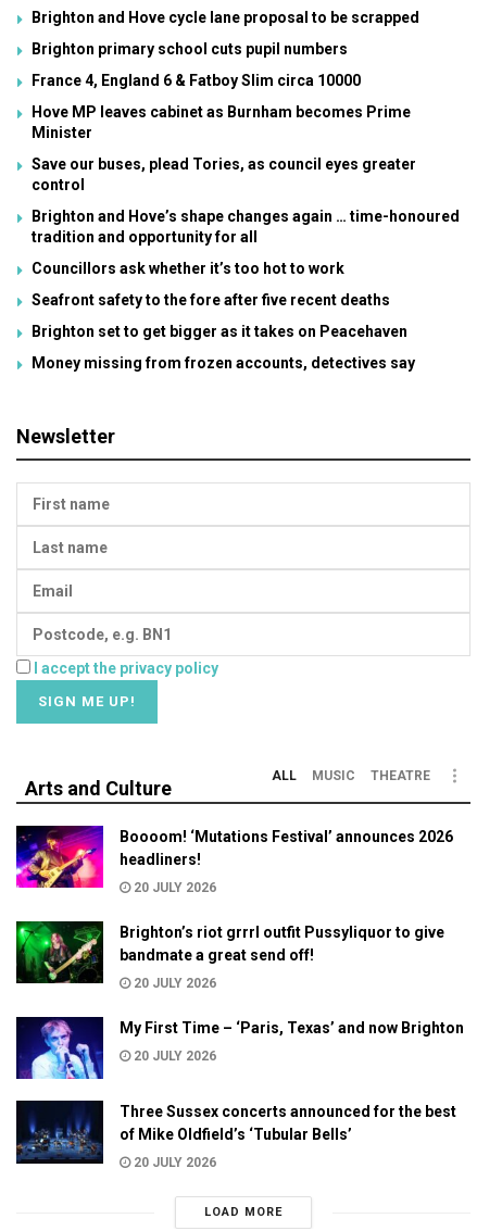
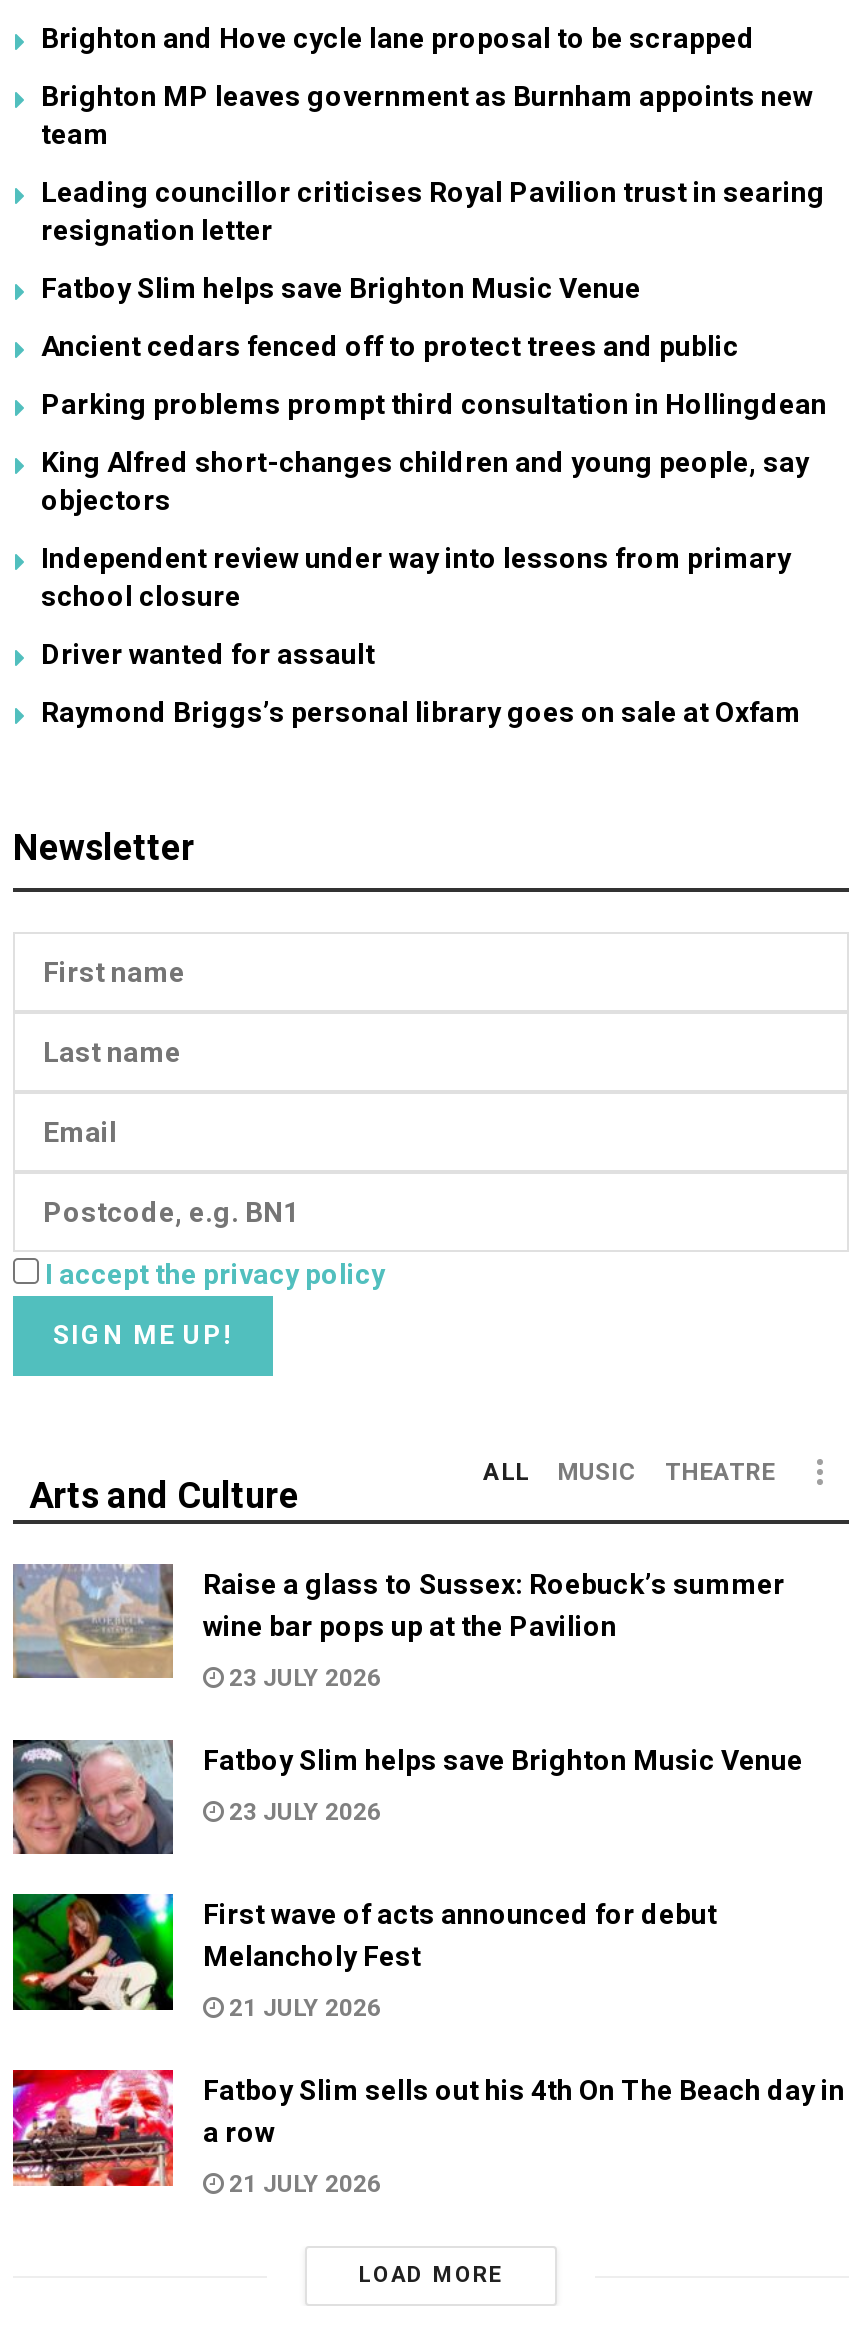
- Brighton primary school cuts pupil numbers
+ Brighton MP leaves government as Burnham appoints new
+ team

- France 4, England 6 & Fatboy Slim circa 10000
+ Leading councillor criticises Royal Pavilion trust in searing
+ resignation letter

- Hove MP leaves cabinet as Burnham becomes Prime
- Minister
+ Fatboy Slim helps save Brighton Music Venue

- Save our buses, plead Tories, as council eyes greater
- control
+ Ancient cedars fenced off to protect trees and public

- Brighton and Hove’s shape changes again … time-honoured
- tradition and opportunity for all
+ Parking problems prompt third consultation in Hollingdean

- Councillors ask whether it’s too hot to work
+ King Alfred short-changes children and young people, say
+ objectors

- Seafront safety to the fore after five recent deaths
+ Independent review under way into lessons from primary
+ school closure

- Brighton set to get bigger as it takes on Peacehaven
+ Driver wanted for assault

- Money missing from frozen accounts, detectives say
+ Raymond Briggs’s personal library goes on sale at Oxfam

- [image]
- Boooom! ‘Mutations Festival’ announces 2026
- headliners!
+ [image]
+ Raise a glass to Sussex: Roebuck’s summer
+ wine bar pops up at the Pavilion

- 20 JULY 2026
+ 23 JULY 2026

- [image]
- Brighton’s riot grrrl outfit Pussyliquor to give
- bandmate a great send off!
+ [image]
+ Fatboy Slim helps save Brighton Music Venue

- 20 JULY 2026
+ 23 JULY 2026

- [image]
- My First Time – ‘Paris, Texas’ and now Brighton
+ [image]
+ First wave of acts announced for debut
+ Melancholy Fest

- 20 JULY 2026
+ 21 JULY 2026

- [image]
- Three Sussex concerts announced for the best
- of Mike Oldfield’s ‘Tubular Bells’
+ [image]
+ Fatboy Slim sells out his 4th On The Beach day in
+ a row

- 20 JULY 2026
+ 21 JULY 2026
